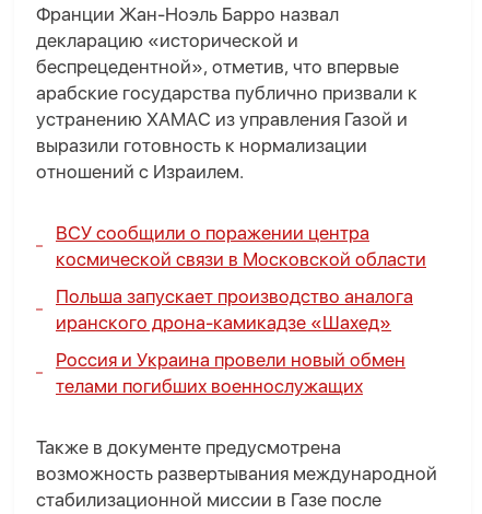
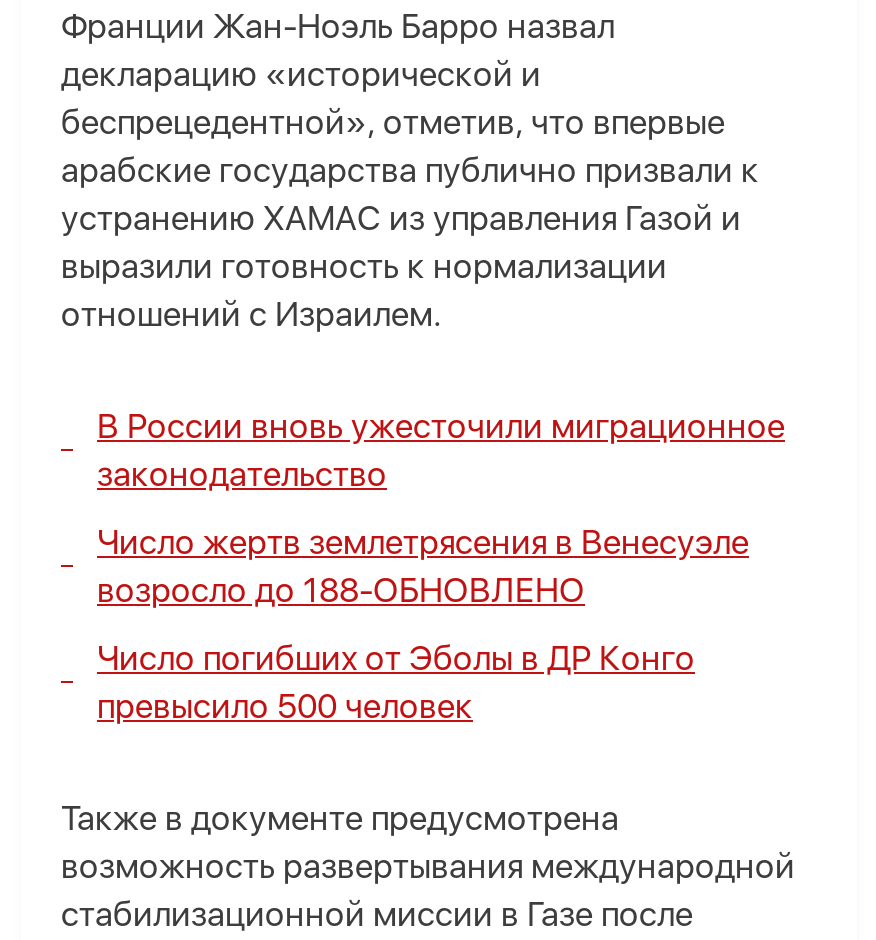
- ВСУ сообщили о поражении центра
- космической связи в Московской области
+ В России вновь ужесточили миграционное
+ законодательство

- Польша запускает производство аналога
- иранского дрона-камикадзе «Шахед»
+ Число жертв землетрясения в Венесуэле
+ возросло до 188-ОБНОВЛЕНО

- Россия и Украина провели новый обмен
- телами погибших военнослужащих
+ Число погибших от Эболы в ДР Конго
+ превысило 500 человек
